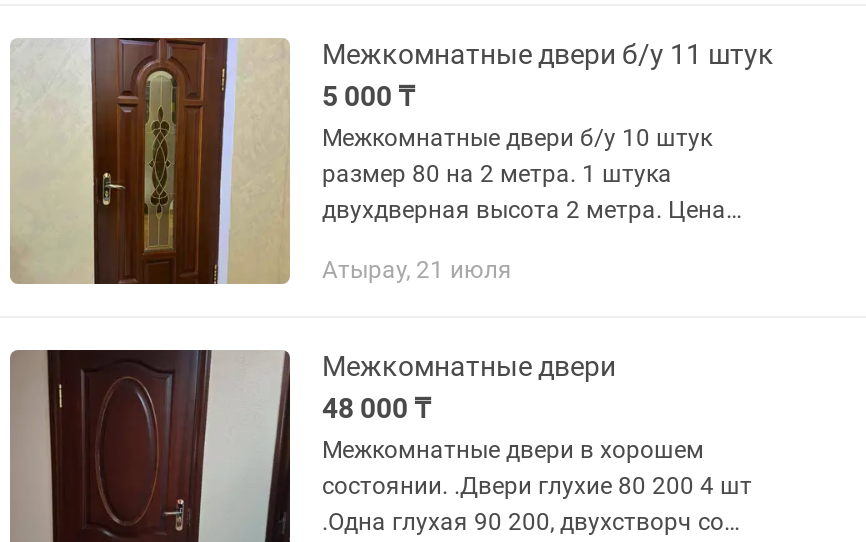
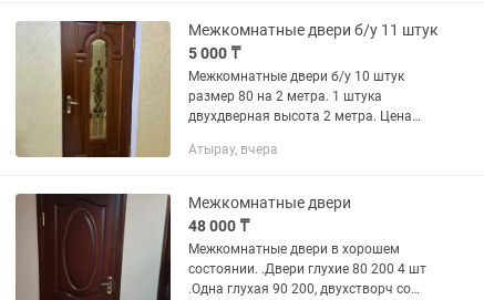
- Атырау, 21 июля
+ Атырау, вчера
